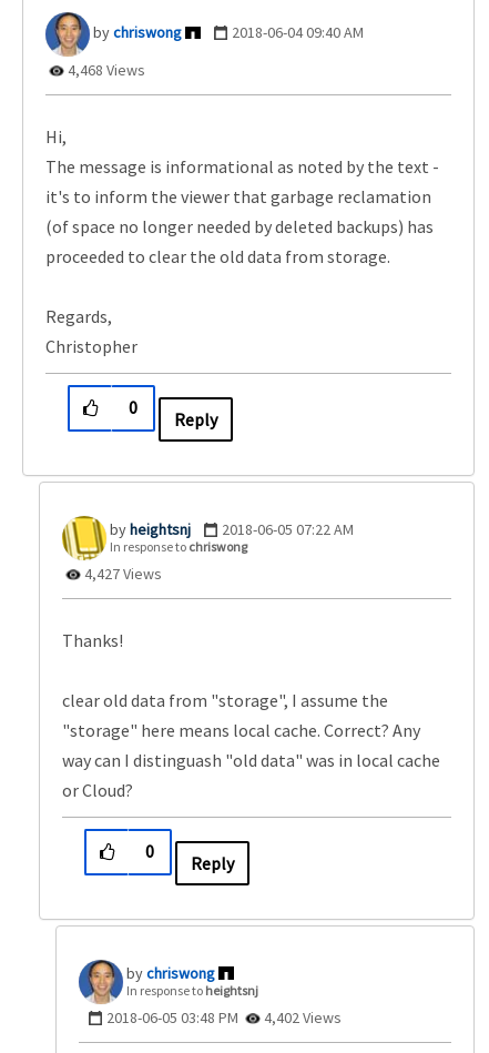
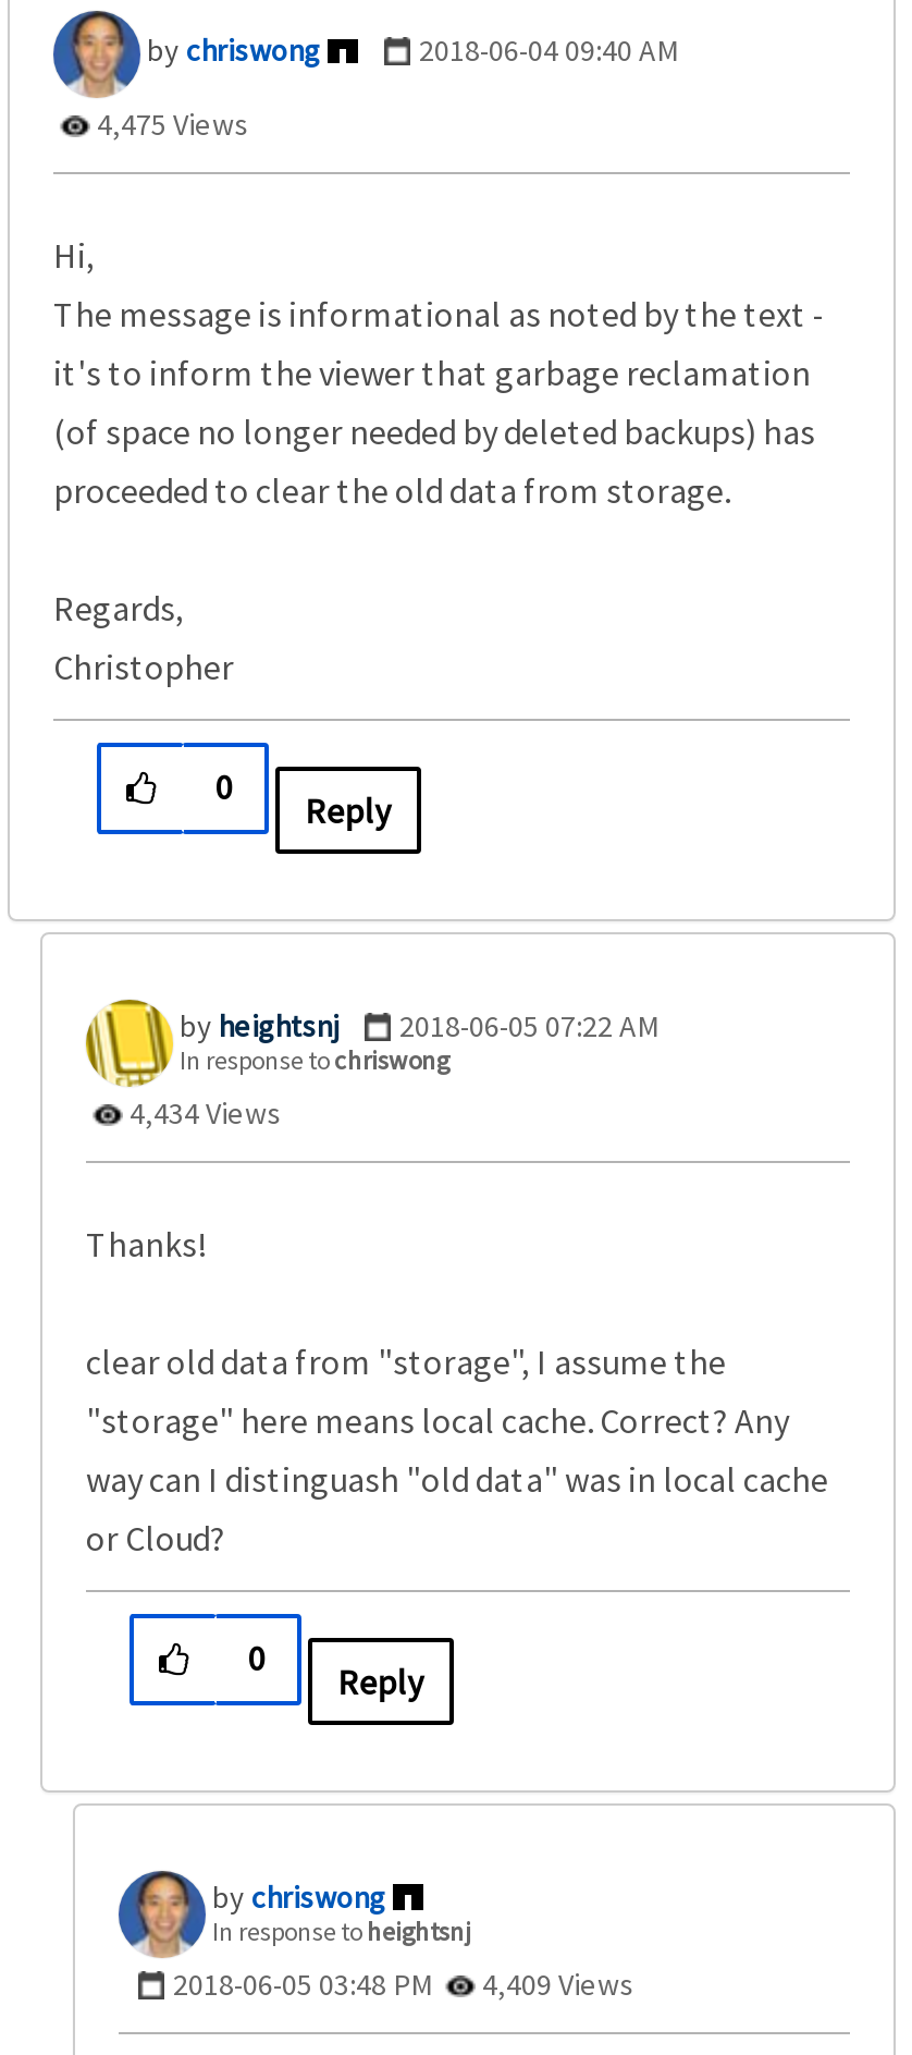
- 4,468 Views
+ 4,475 Views

- 4,427 Views
+ 4,434 Views

- 2018-06-05 03:48 PM 4,402 Views
+ 2018-06-05 03:48 PM 4,409 Views
